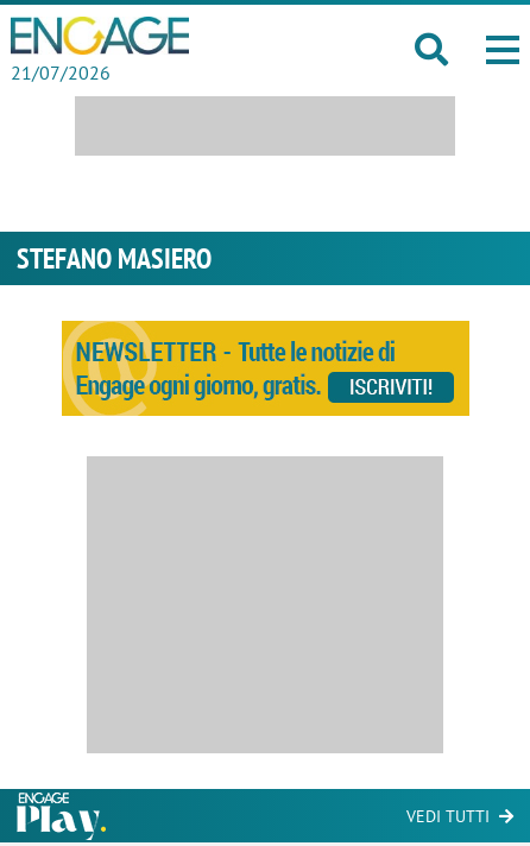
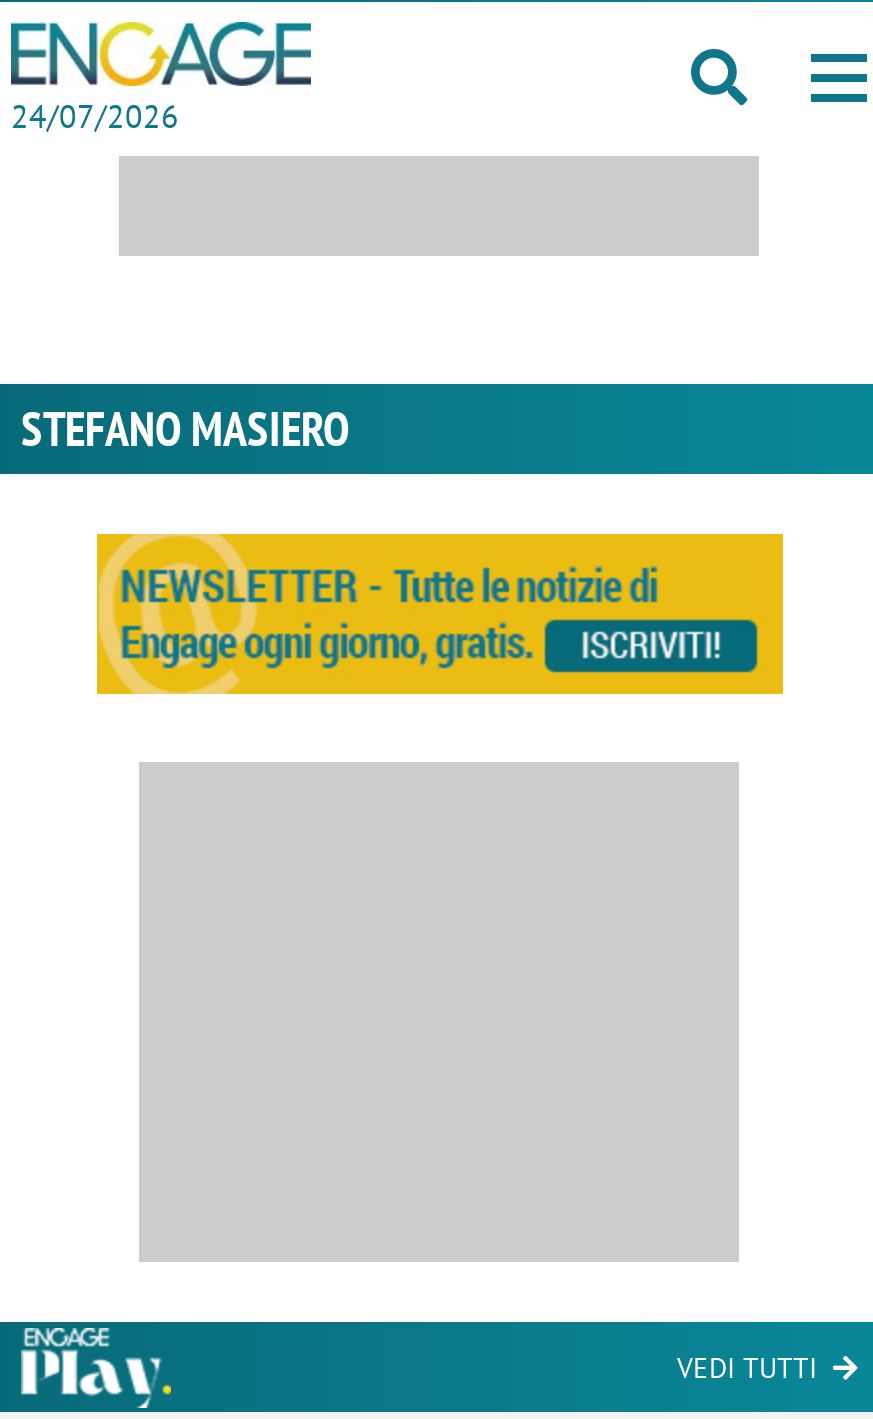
- 21/07/2026
+ 24/07/2026
